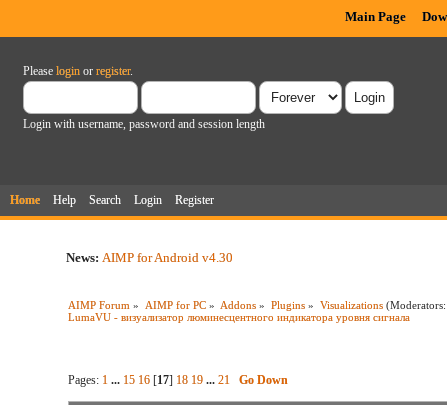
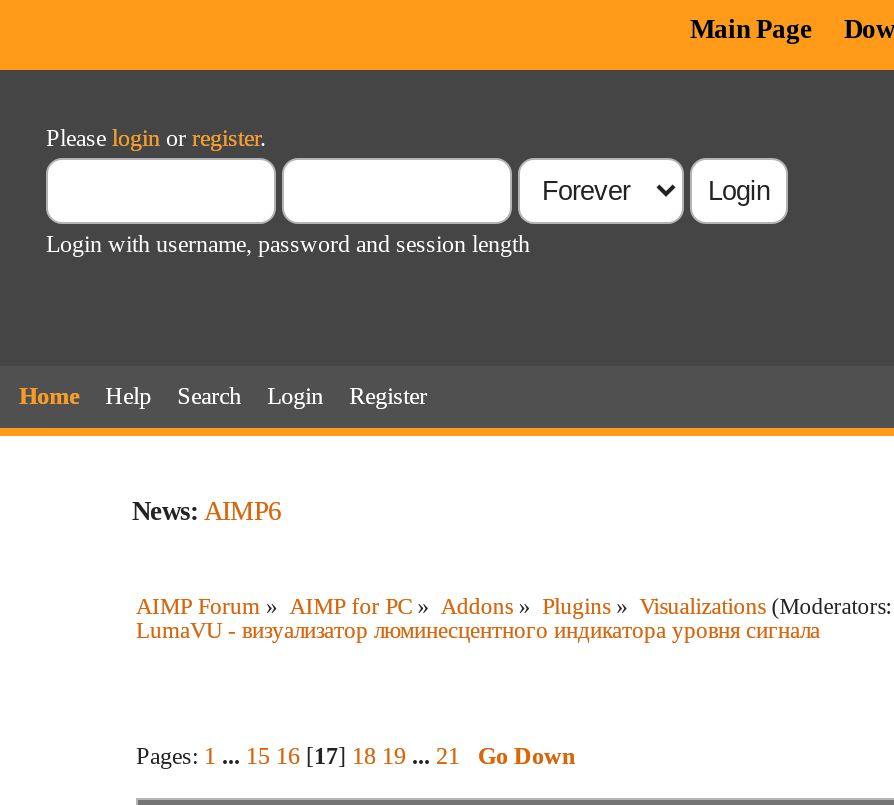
- News: AIMP for Android v4.30
+ News: AIMP6
